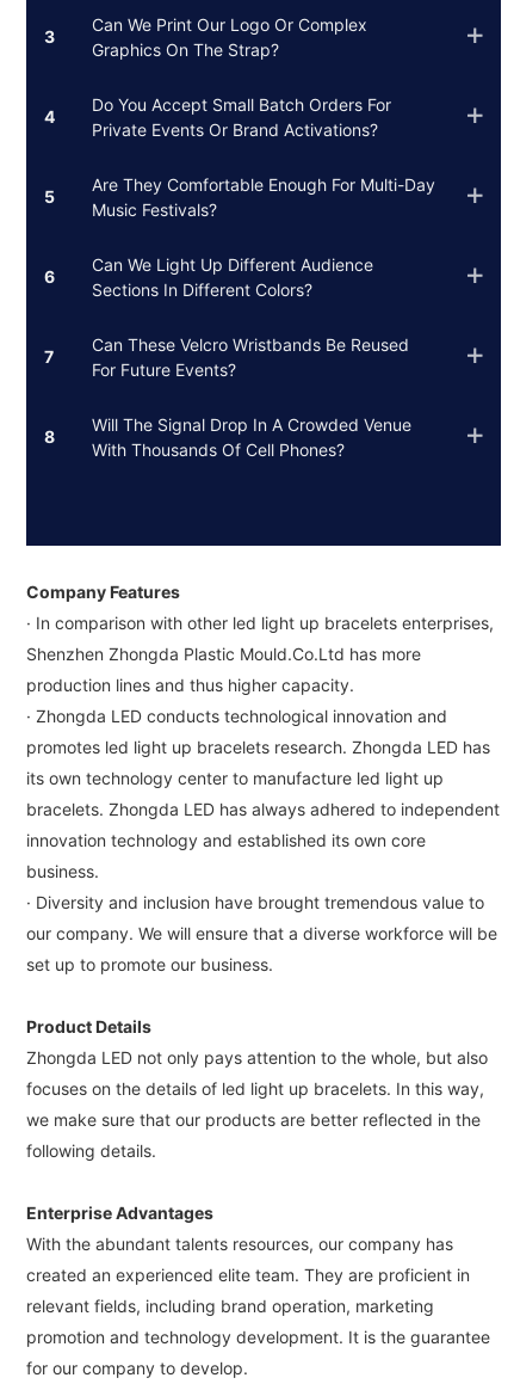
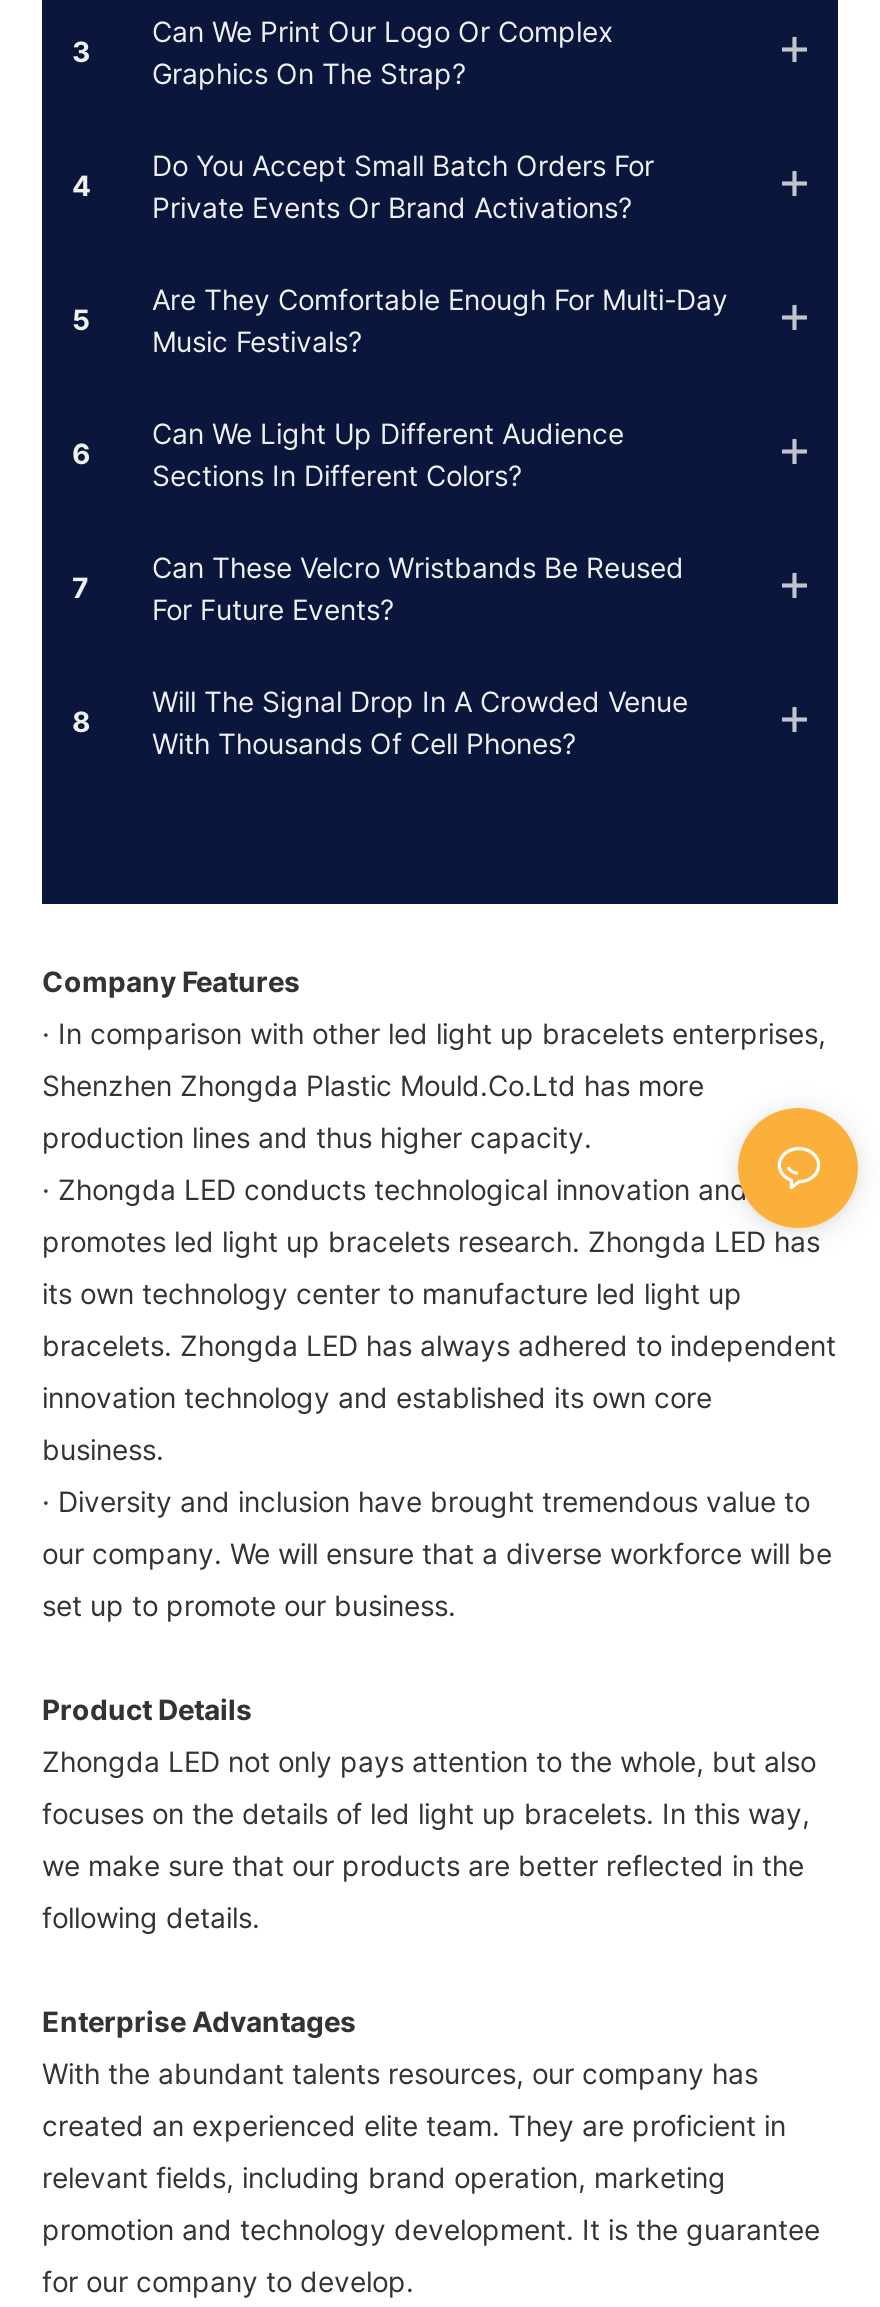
+ [image]
